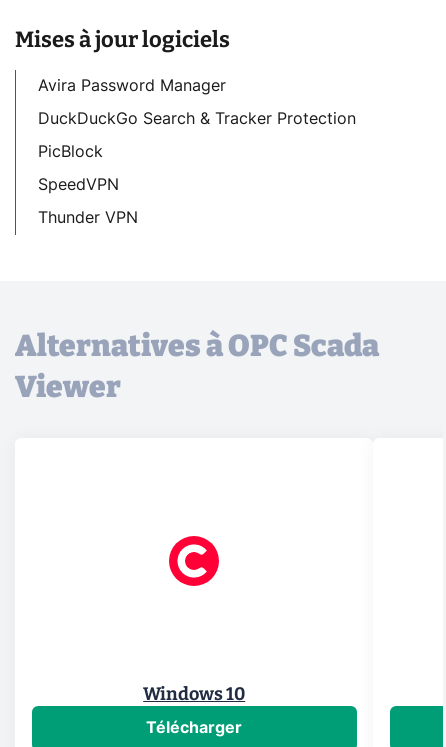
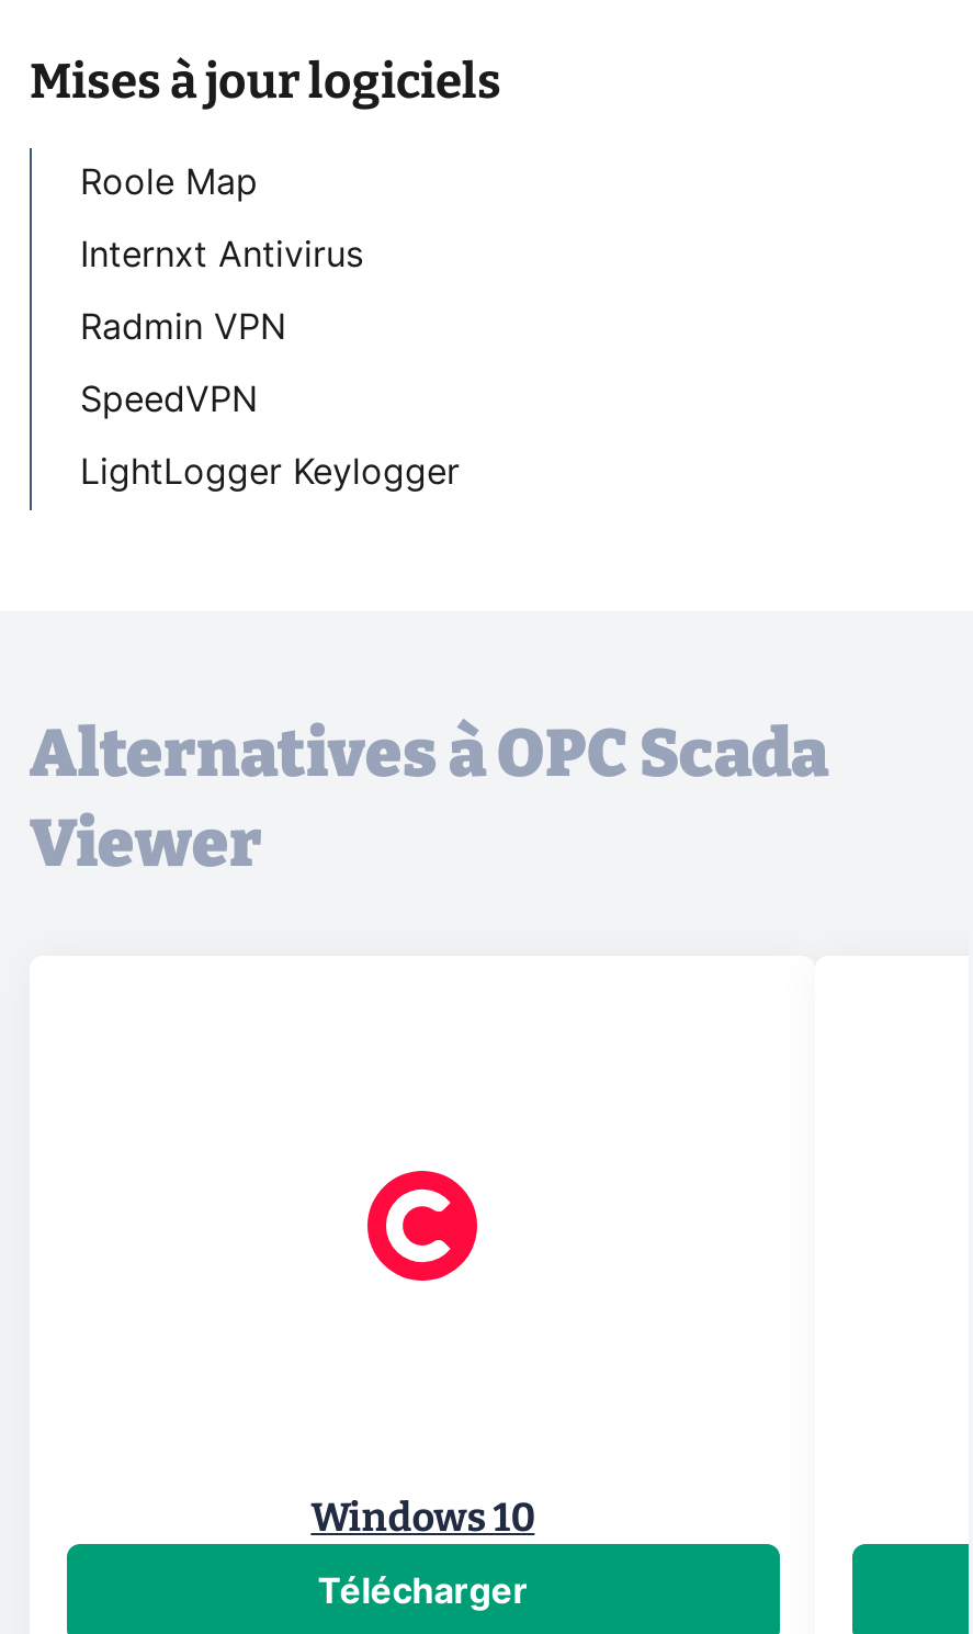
- Avira Password Manager
+ Roole Map

- DuckDuckGo Search & Tracker Protection
+ Internxt Antivirus

- PicBlock
+ Radmin VPN

- Thunder VPN
+ LightLogger Keylogger
